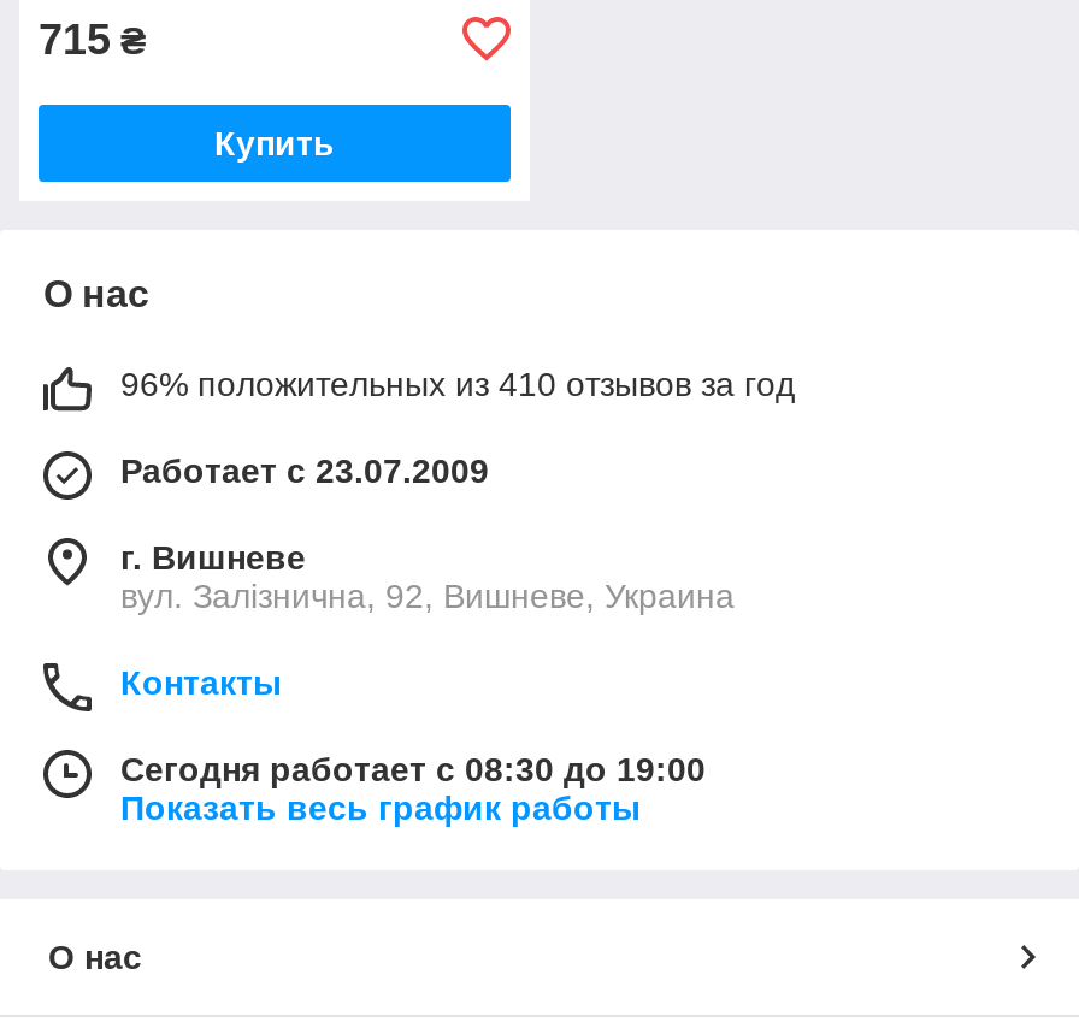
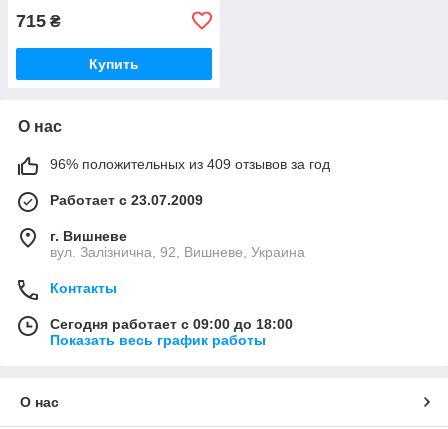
- 96% положительных из 410 отзывов за год
+ 96% положительных из 409 отзывов за год

- Сегодня работает с 08:30 до 19:00
+ Сегодня работает с 09:00 до 18:00
